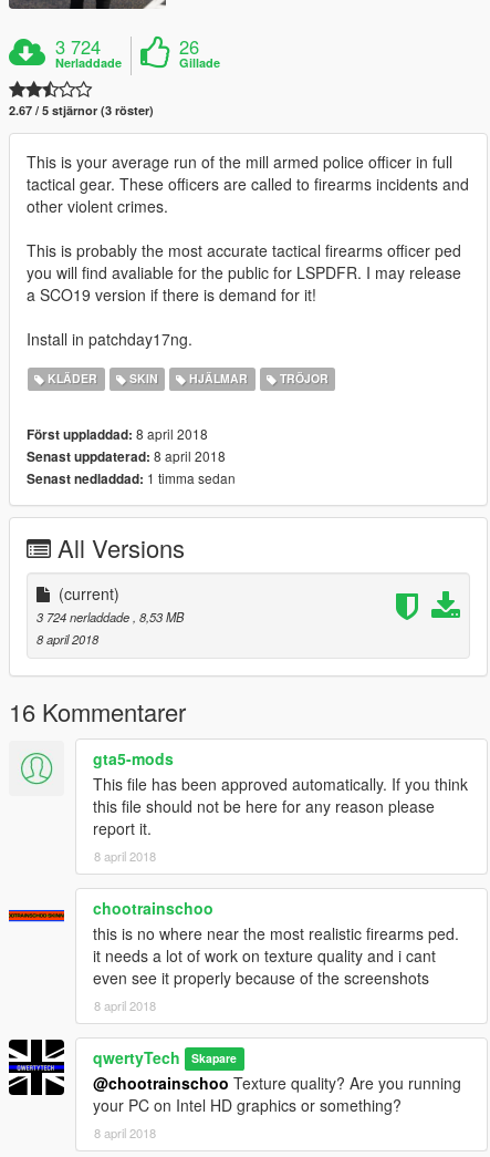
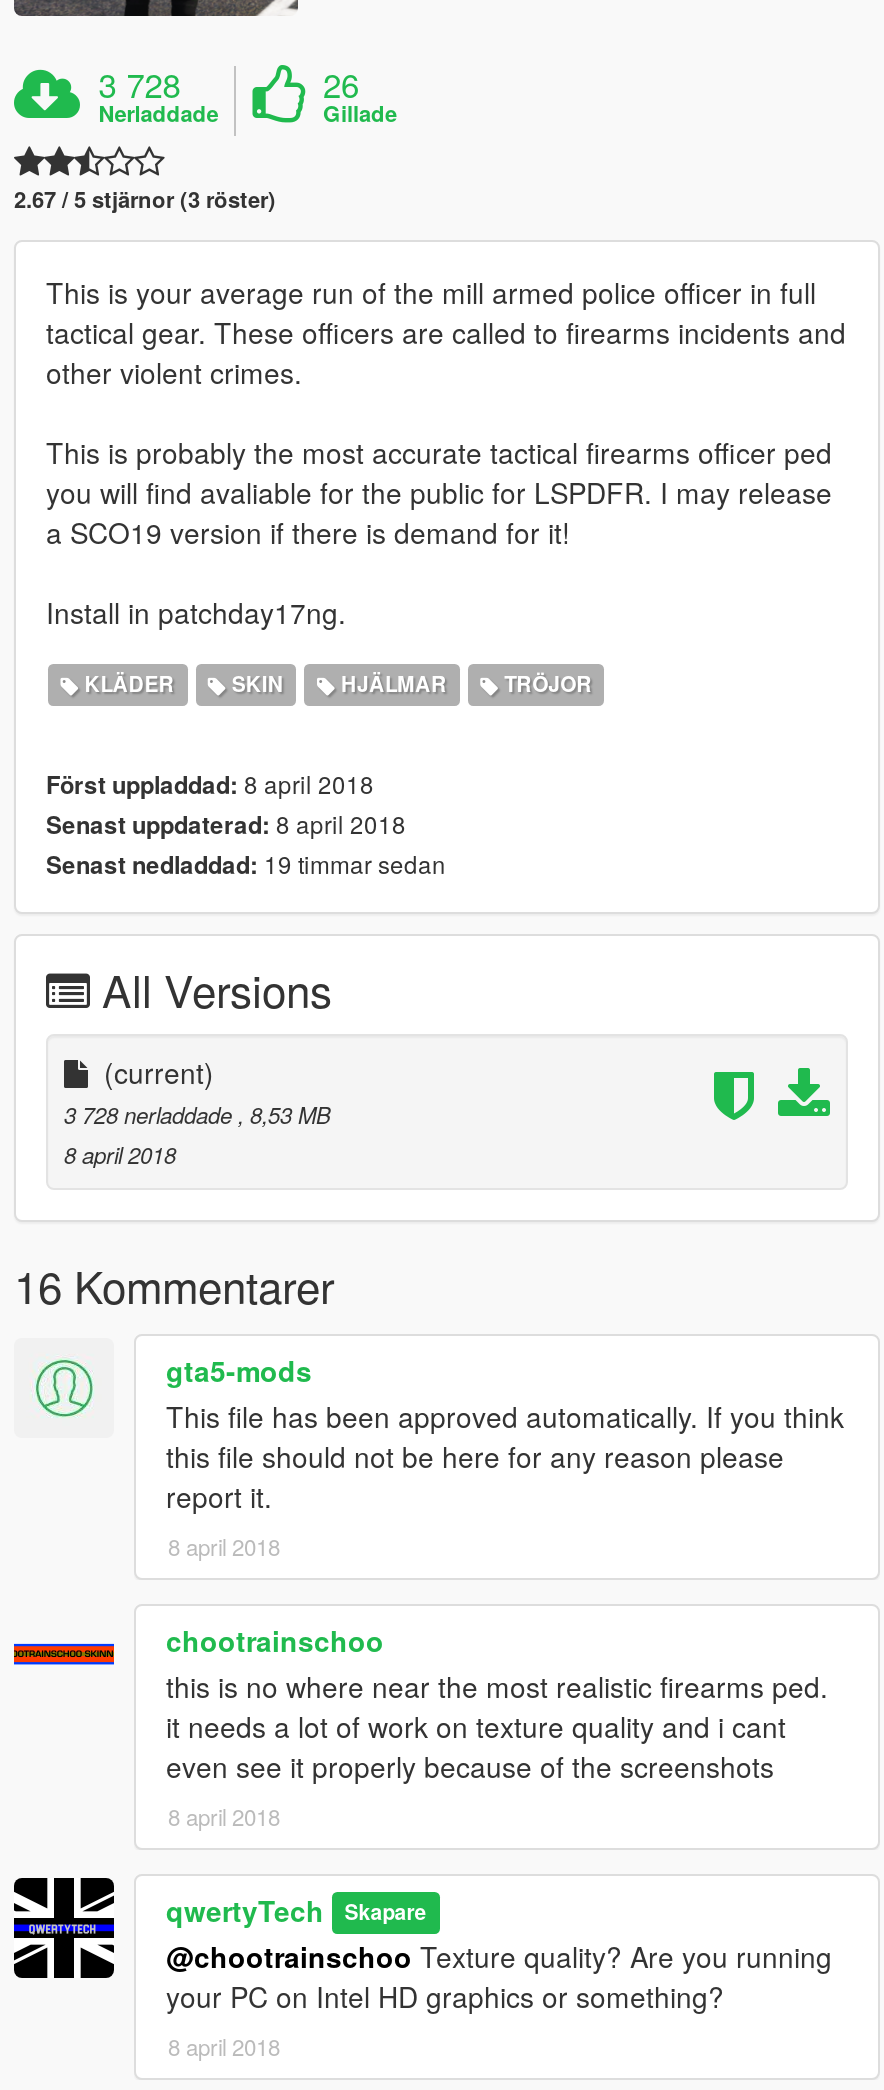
- 3 724
+ 3 728

- Senast nedladdad: 1 timma sedan
+ Senast nedladdad: 19 timmar sedan

- 3 724 nerladdade, 8,53 MB
+ 3 728 nerladdade, 8,53 MB
